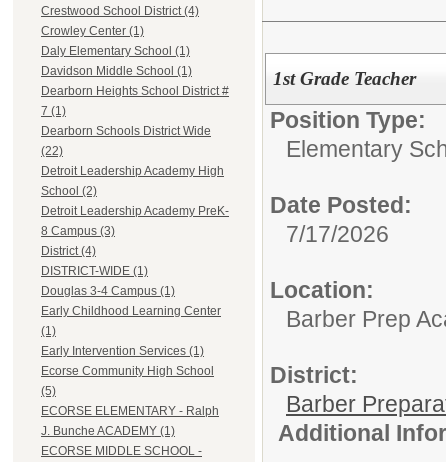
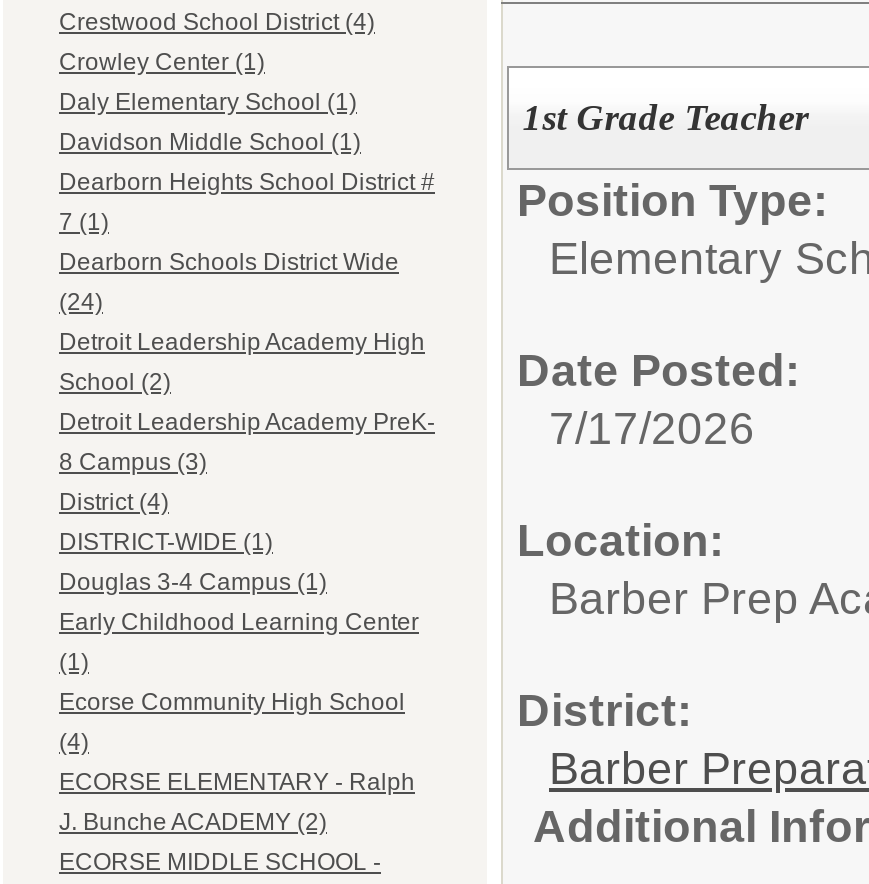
- (22)
+ (24)

- Early Intervention Services (1)

- (5)
+ (4)

- J. Bunche ACADEMY (1)
+ J. Bunche ACADEMY (2)
